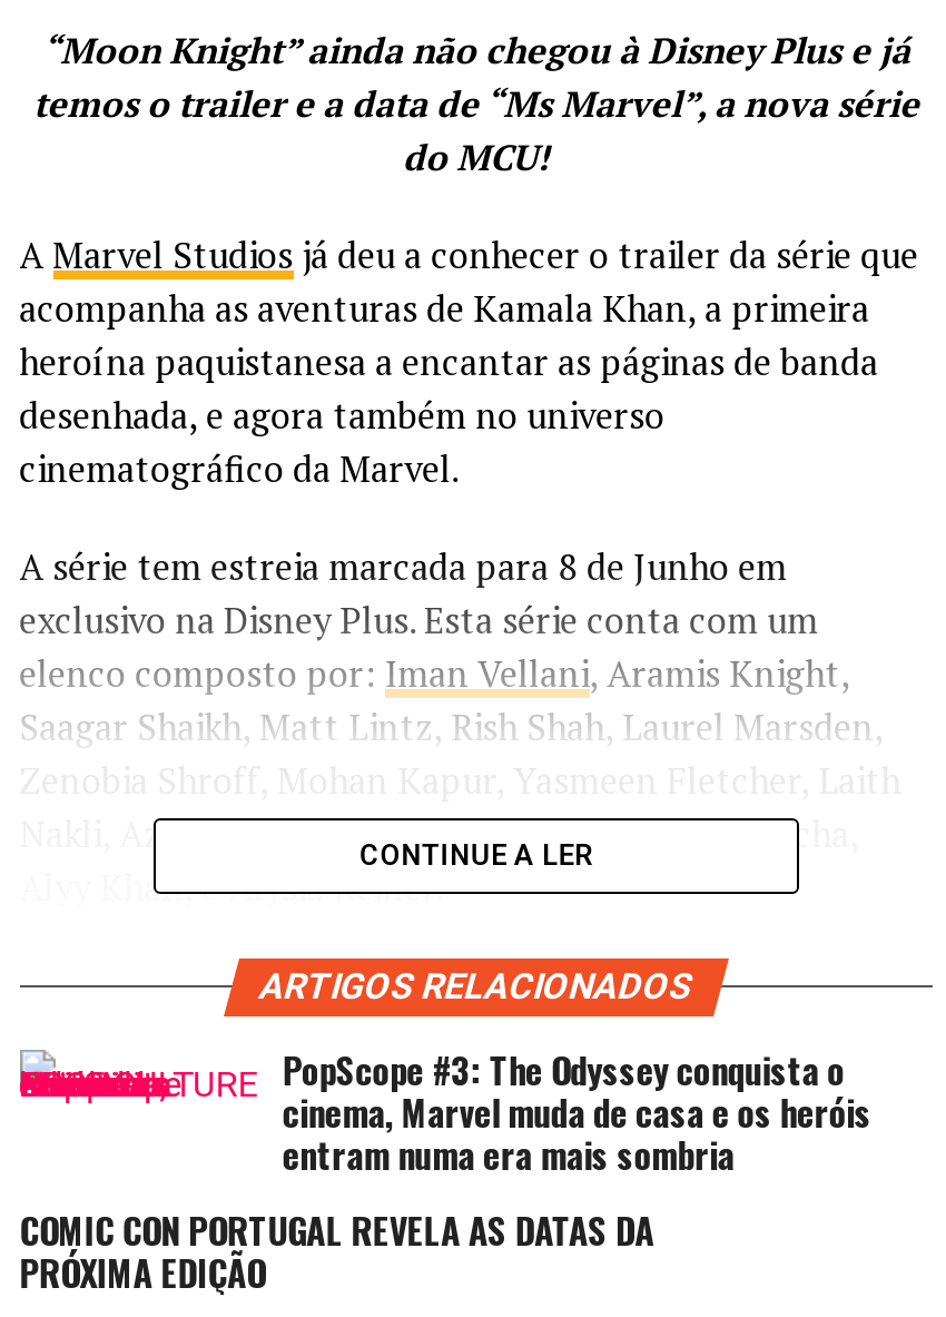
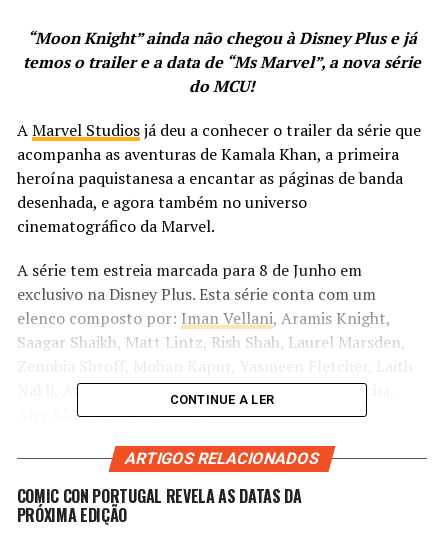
- [image]
- PopScope #3: The Odyssey conquista o
- cinema, Marvel muda de casa e os heróis
- entram numa era mais sombria
